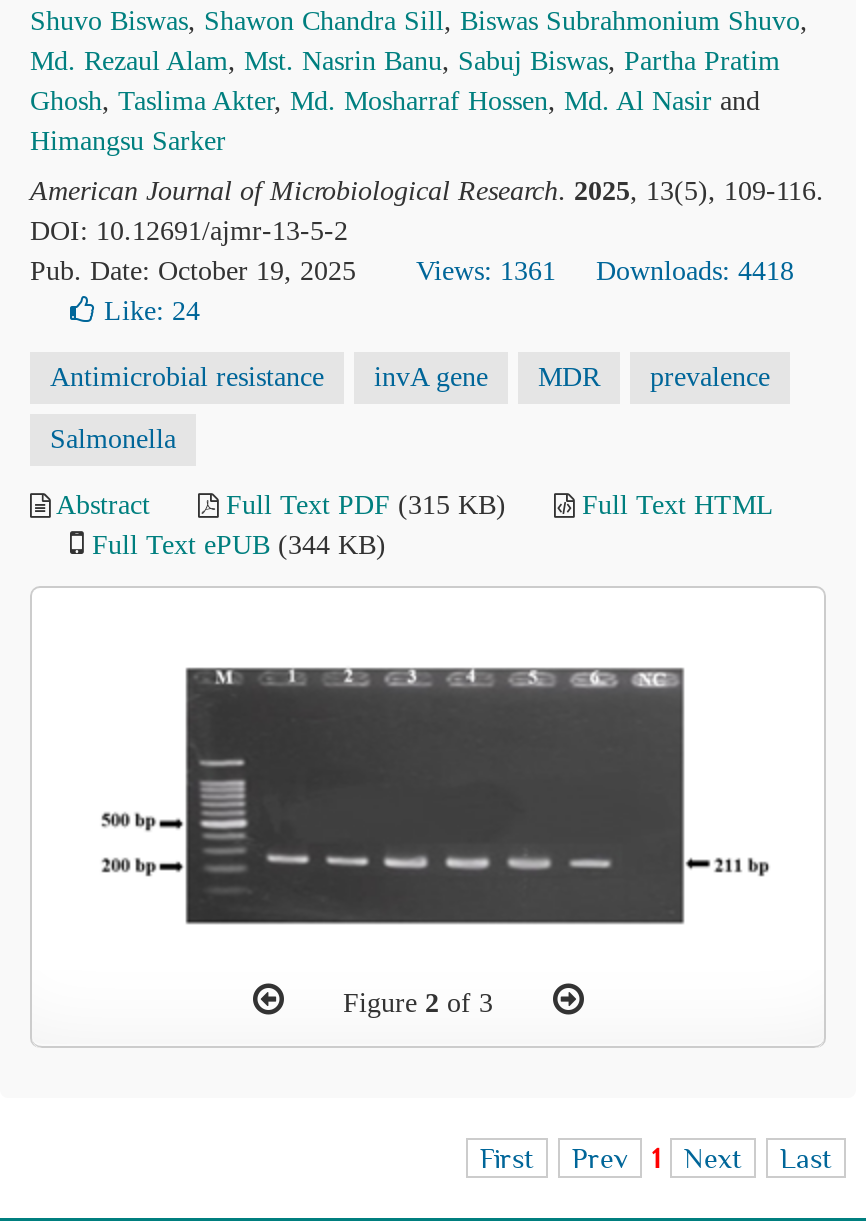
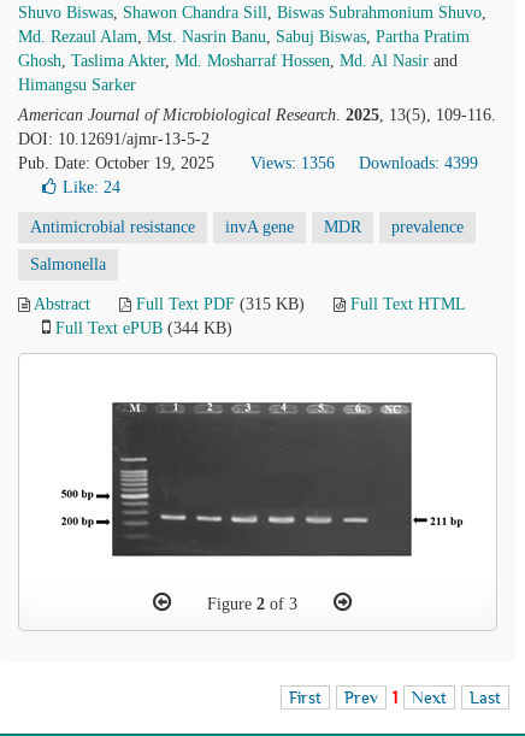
- Views: 1361
+ Views: 1356

- Downloads: 4418
+ Downloads: 4399
